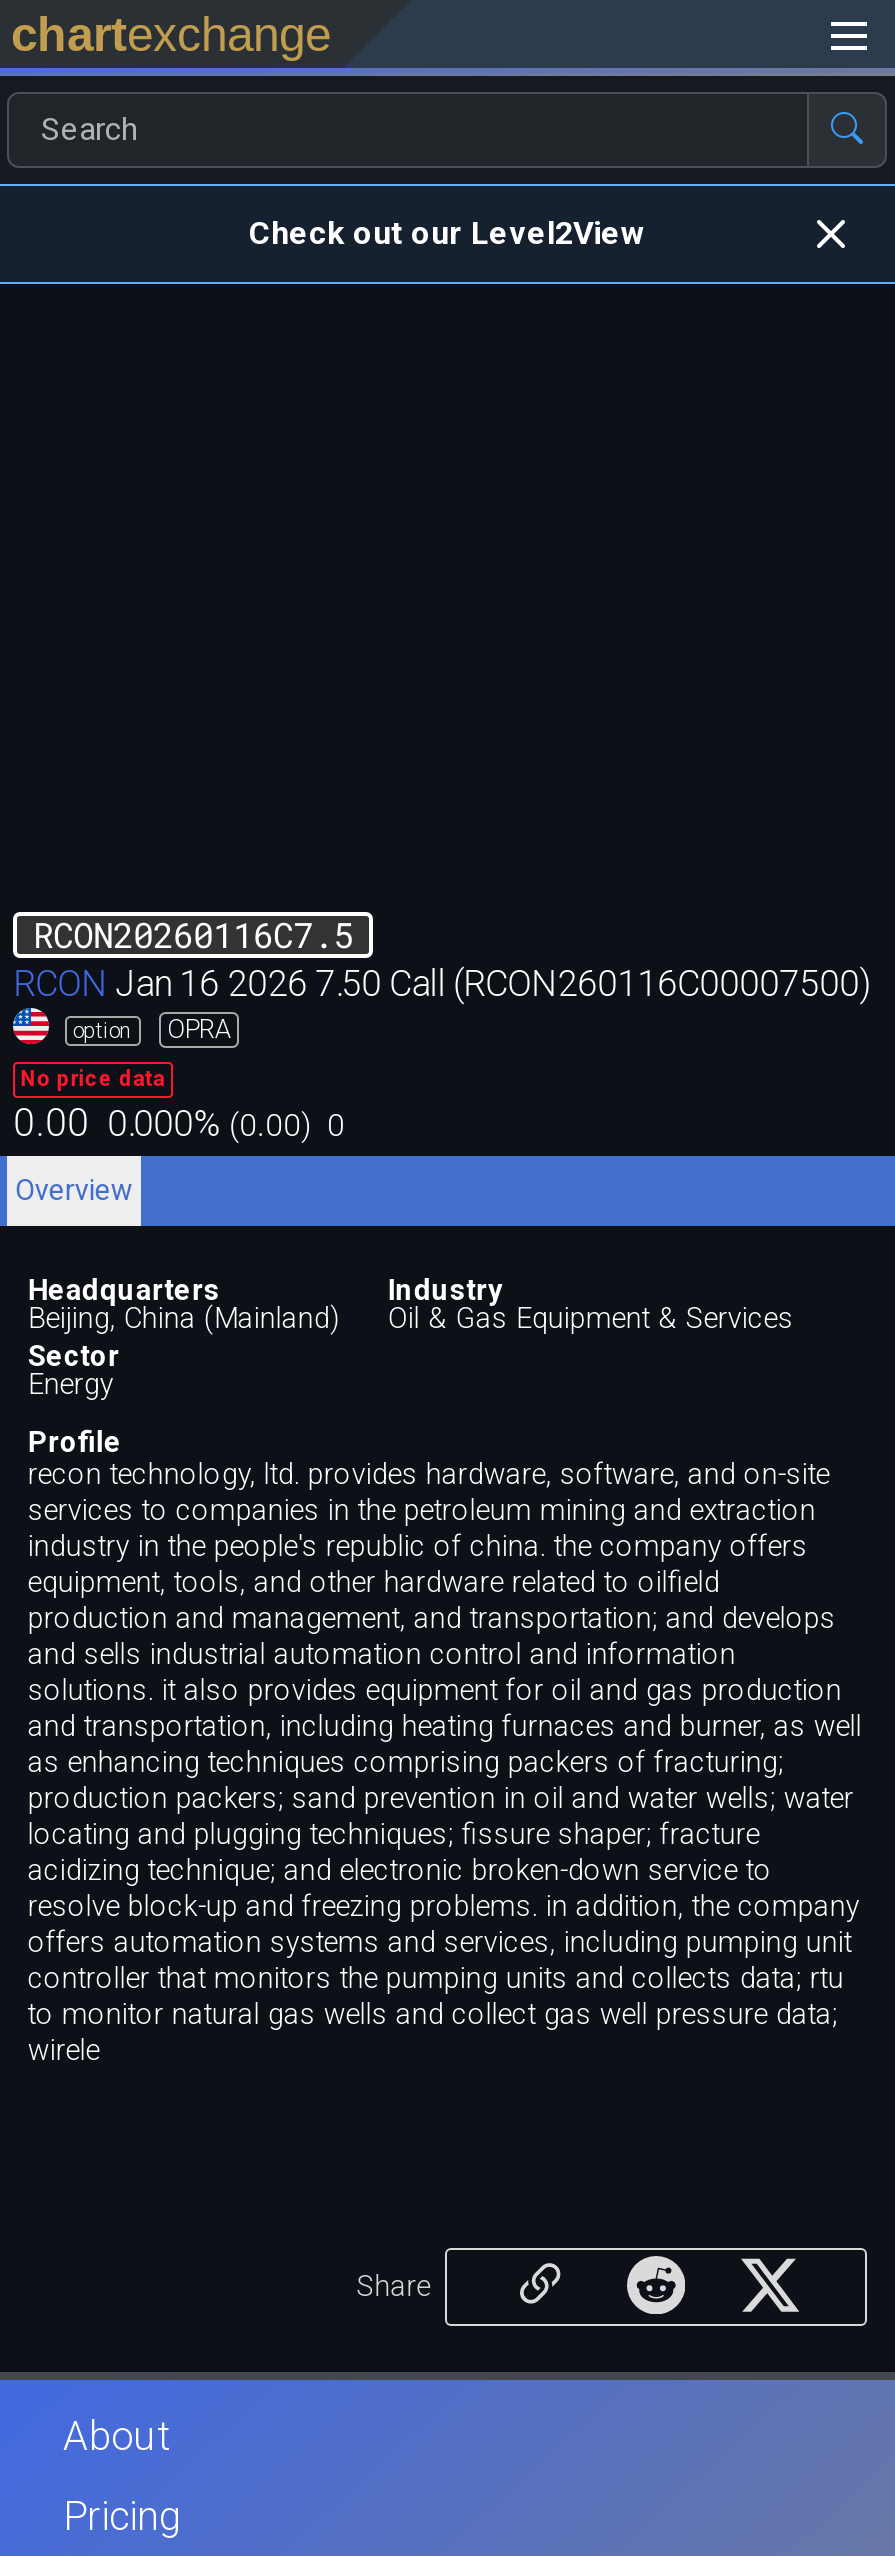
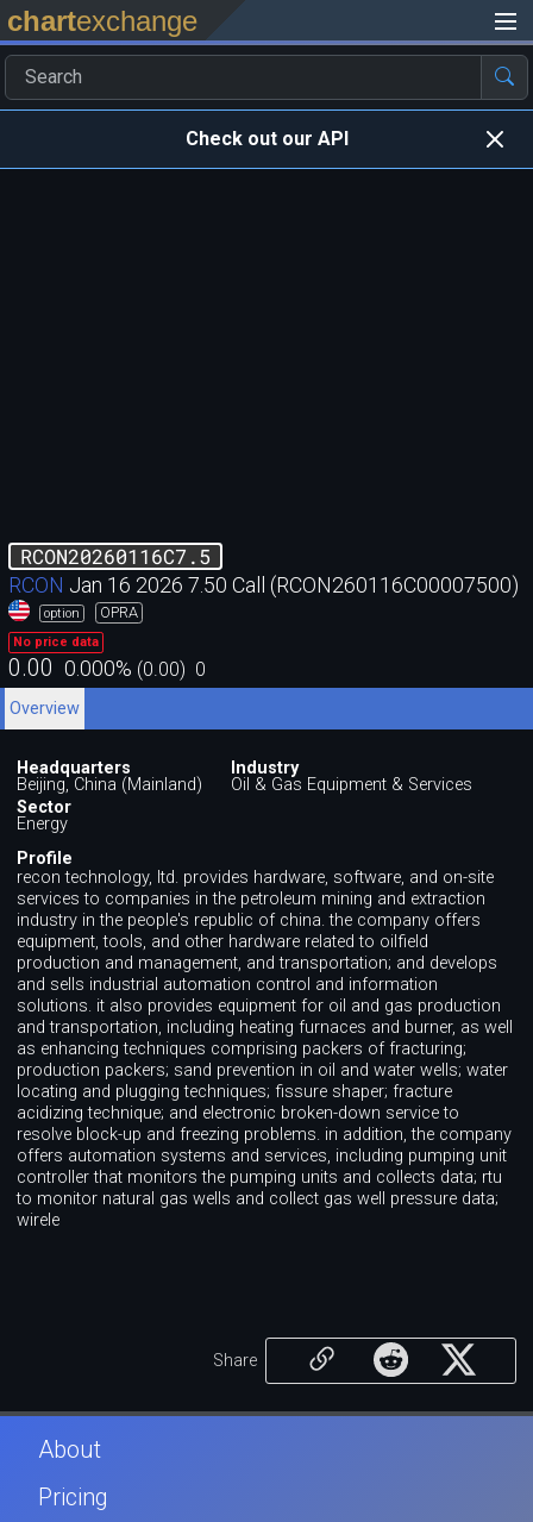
- Check out our Level2View
+ Check out our API
